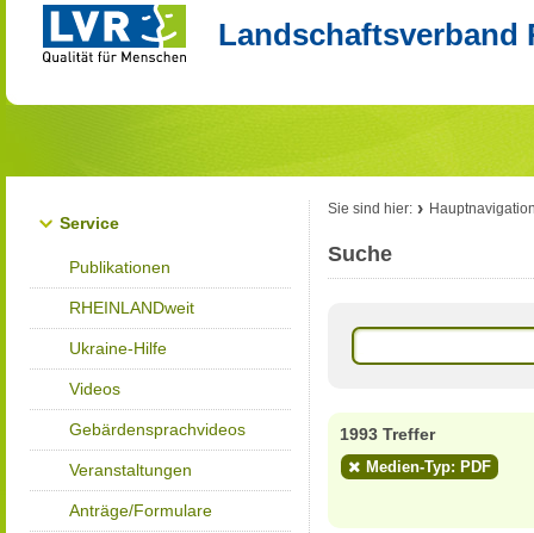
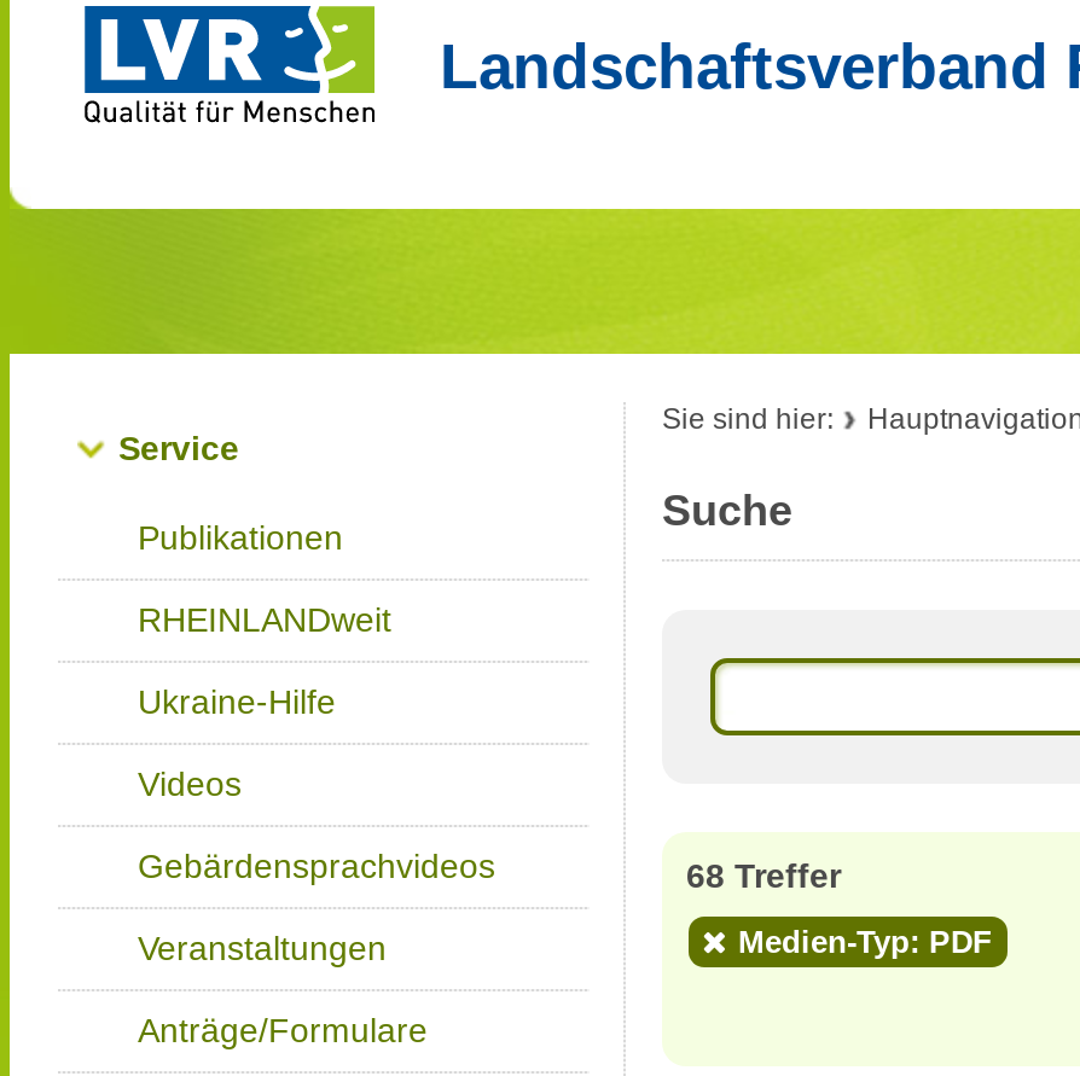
- 1993 Treffer
+ 68 Treffer
